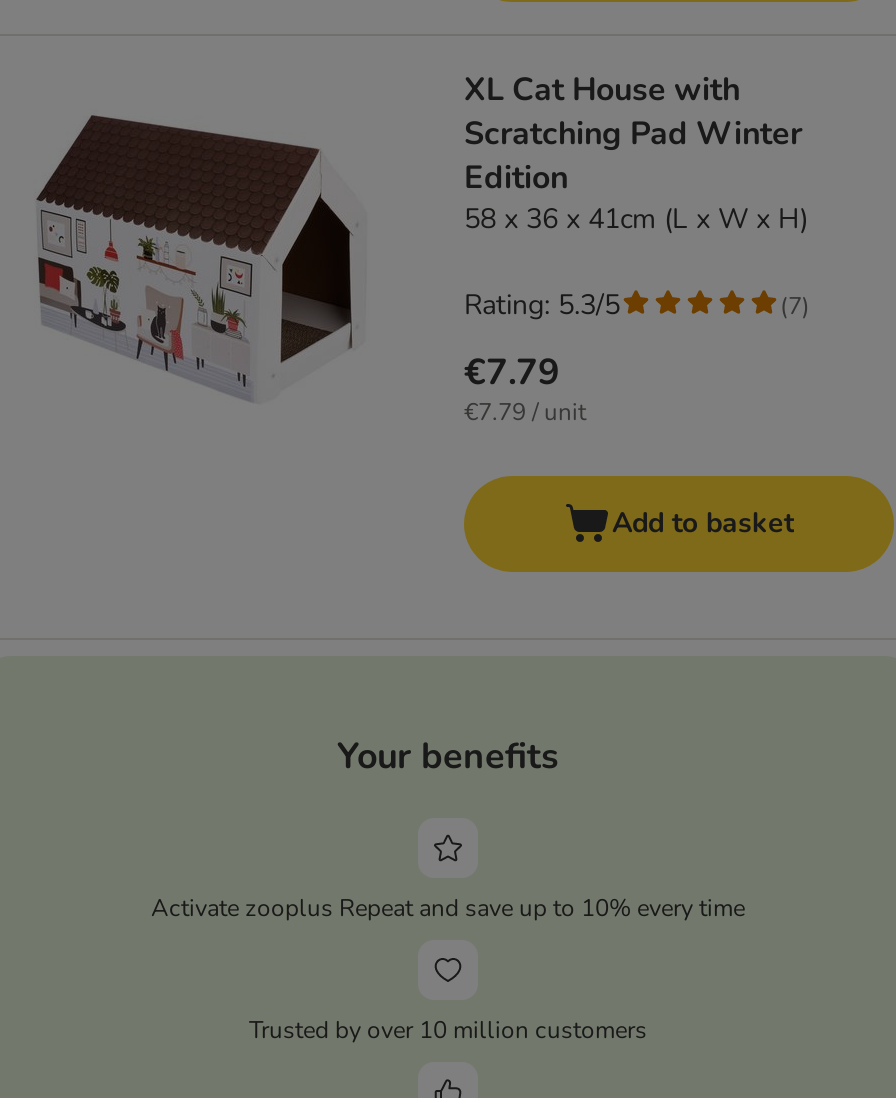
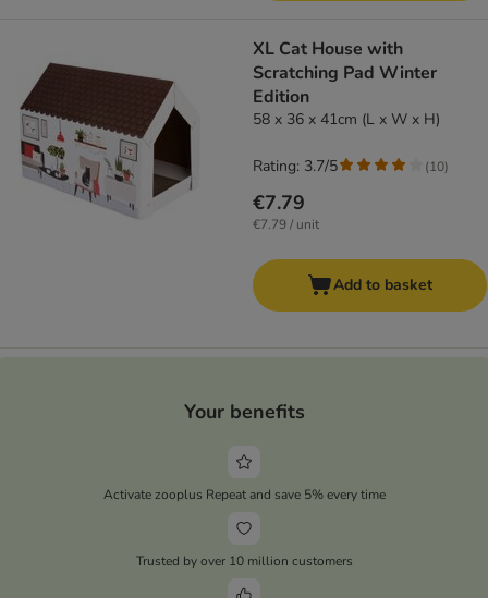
- Rating: 5.3/5
+ Rating: 3.7/5

- (7)
+ (10)

- Activate zooplus Repeat and save up to 10% every time
+ Activate zooplus Repeat and save 5% every time
